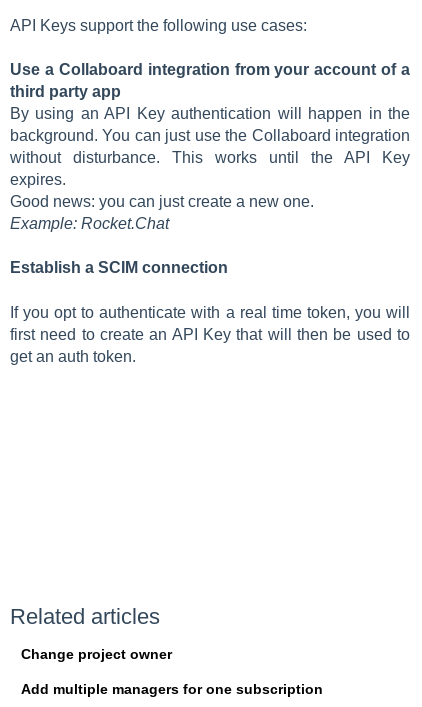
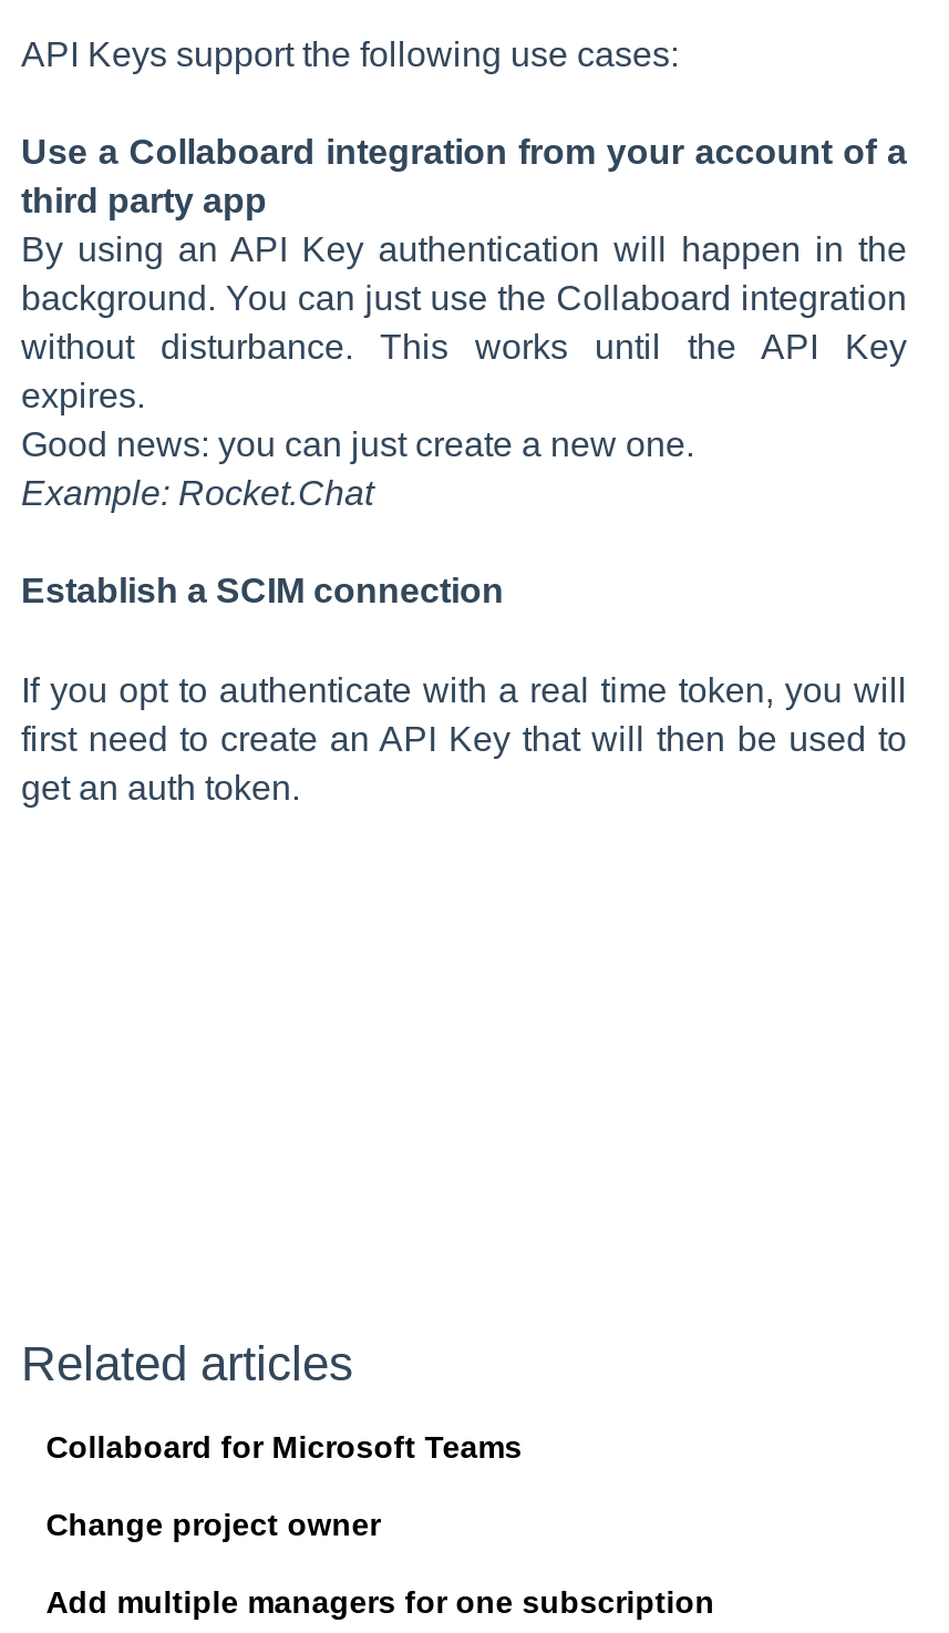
+ Collaboard for Microsoft Teams
